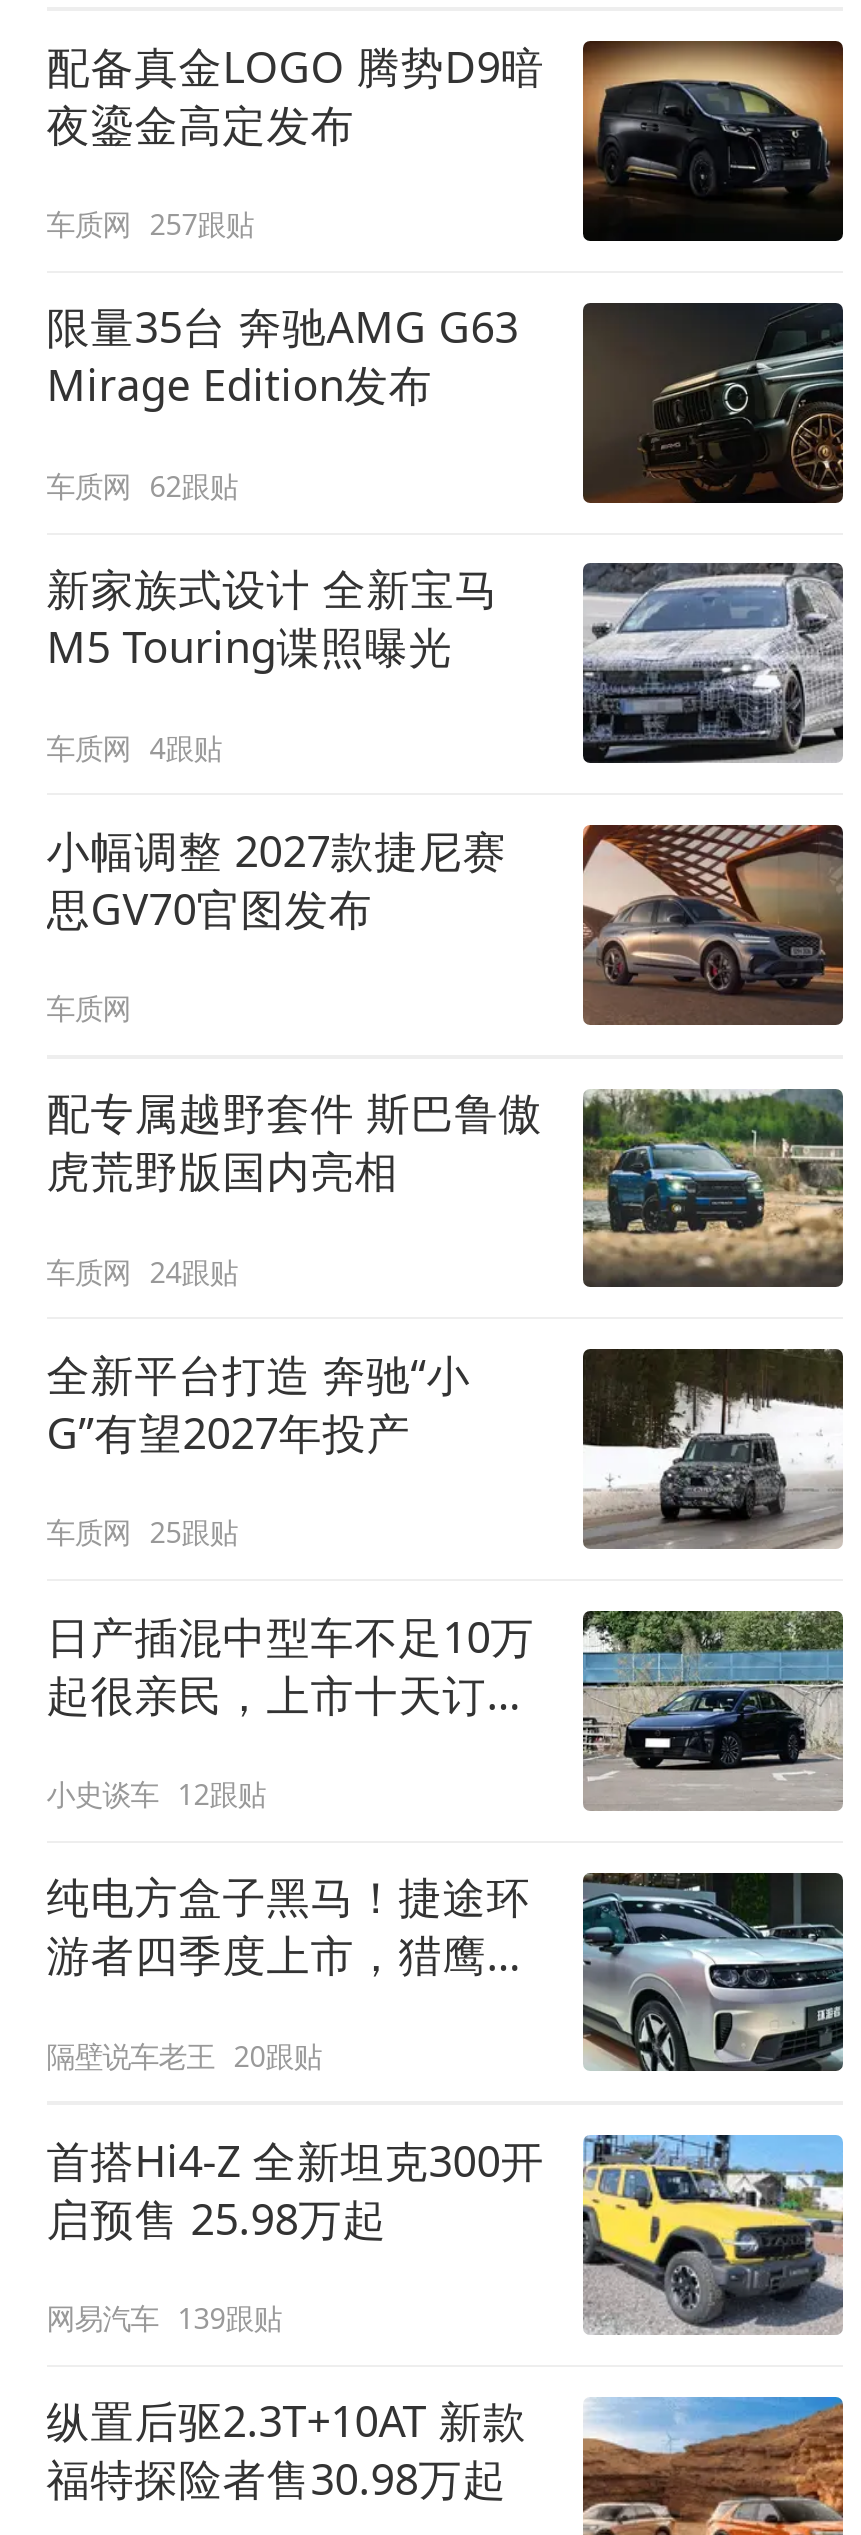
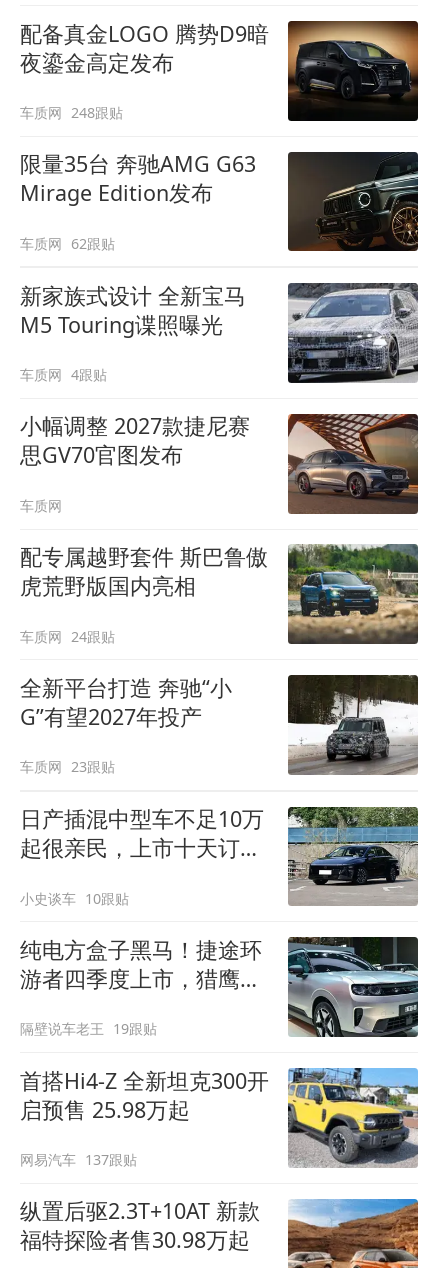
- 车质网 257跟贴
+ 车质网 248跟贴

- 车质网 25跟贴
+ 车质网 23跟贴

- 小史谈车 12跟贴
+ 小史谈车 10跟贴

- 隔壁说车老王 20跟贴
+ 隔壁说车老王 19跟贴

- 网易汽车 139跟贴
+ 网易汽车 137跟贴
